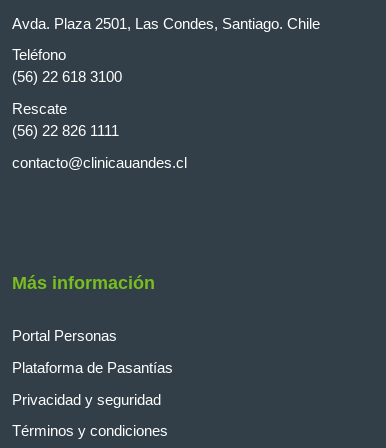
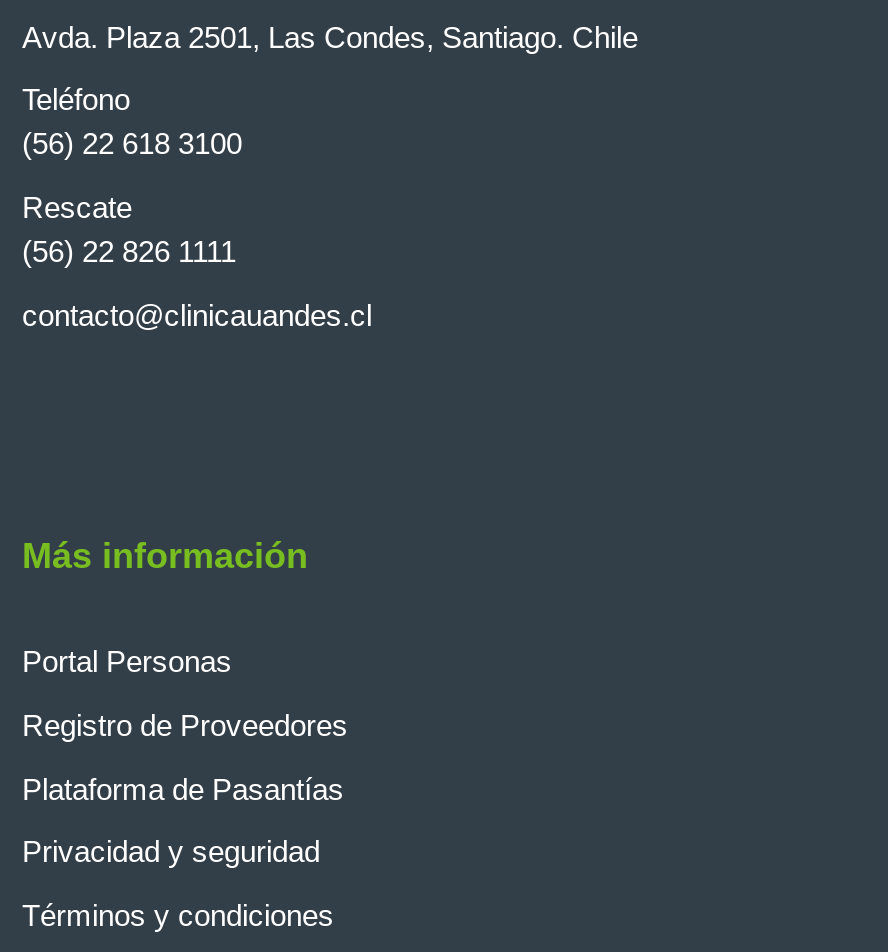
+ Registro de Proveedores
